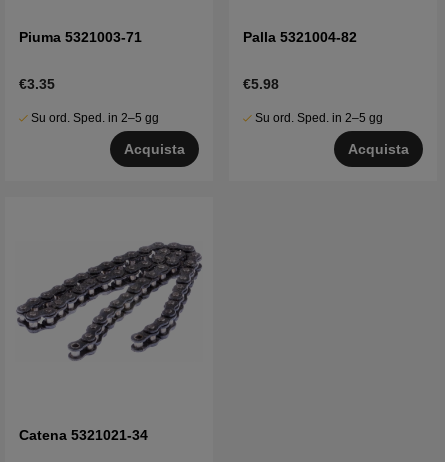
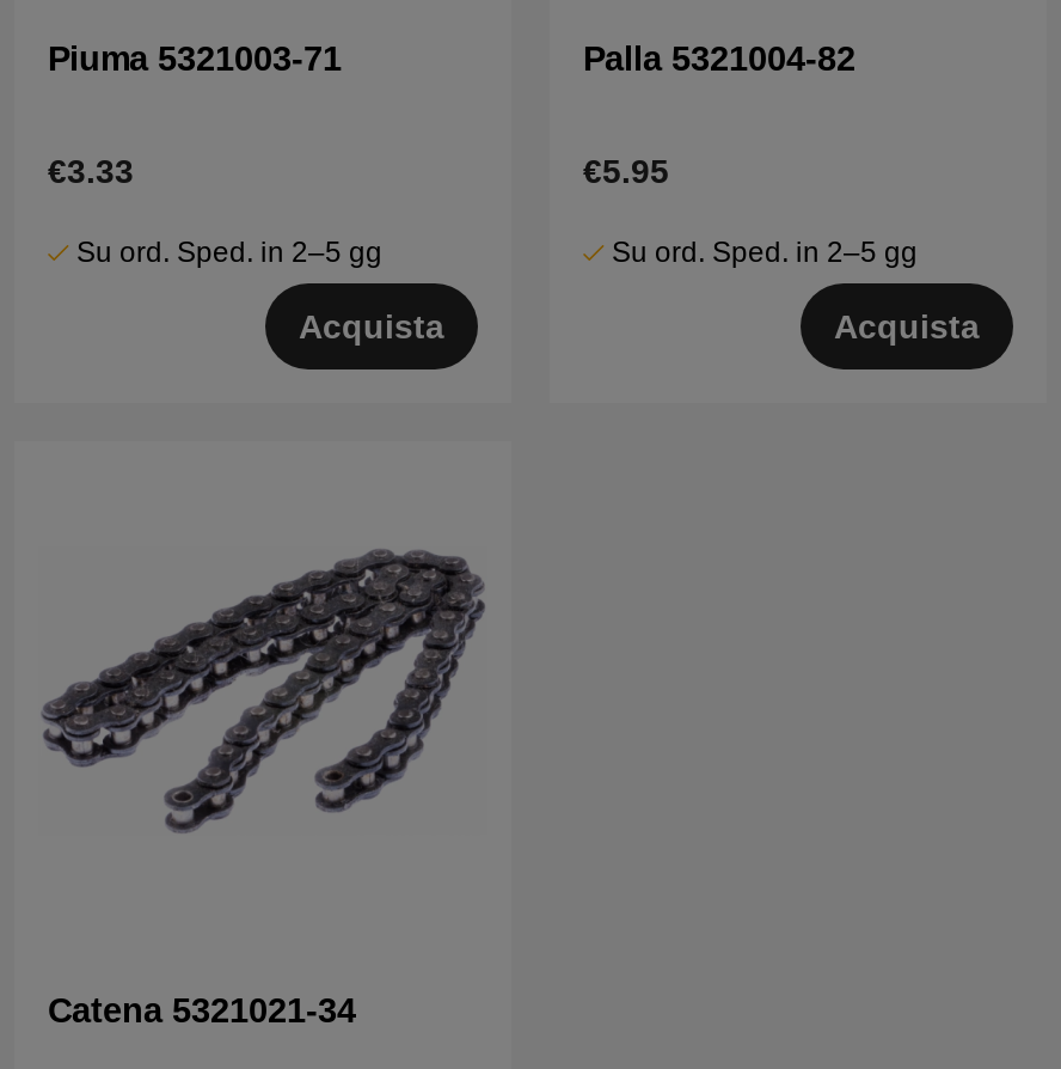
- €3.35
+ €3.33

- €5.98
+ €5.95
